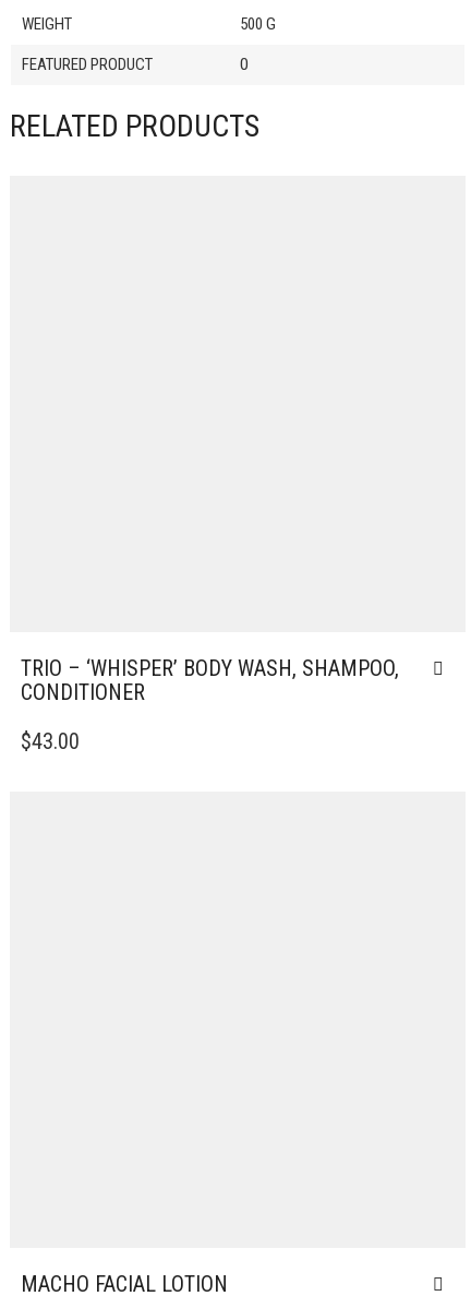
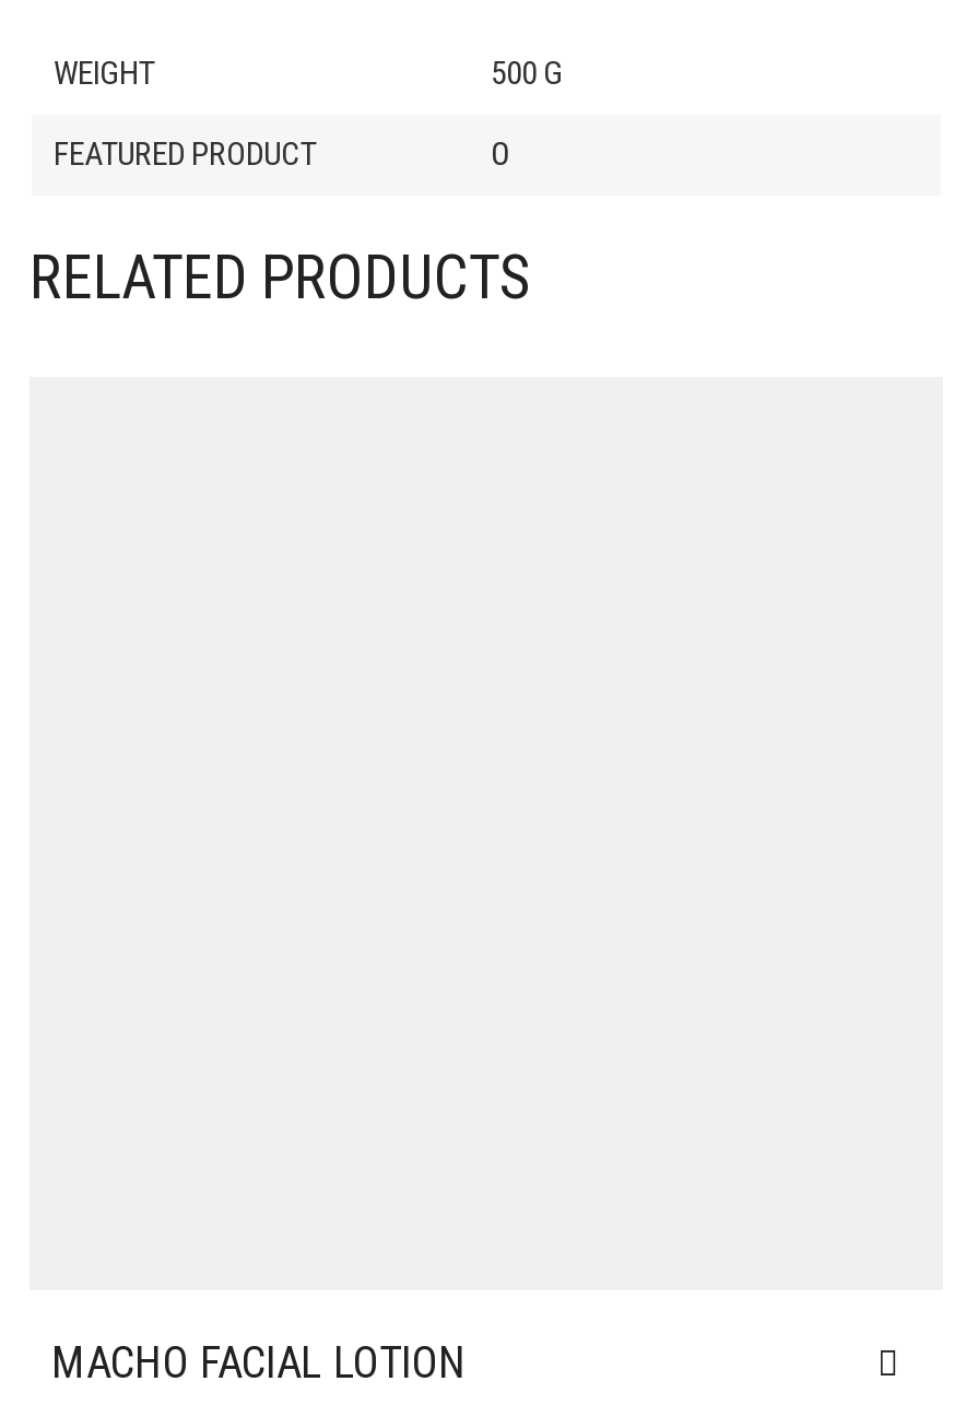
- TRIO – ‘WHISPER’ BODY WASH, SHAMPOO,
- CONDITIONER
- $43.00
